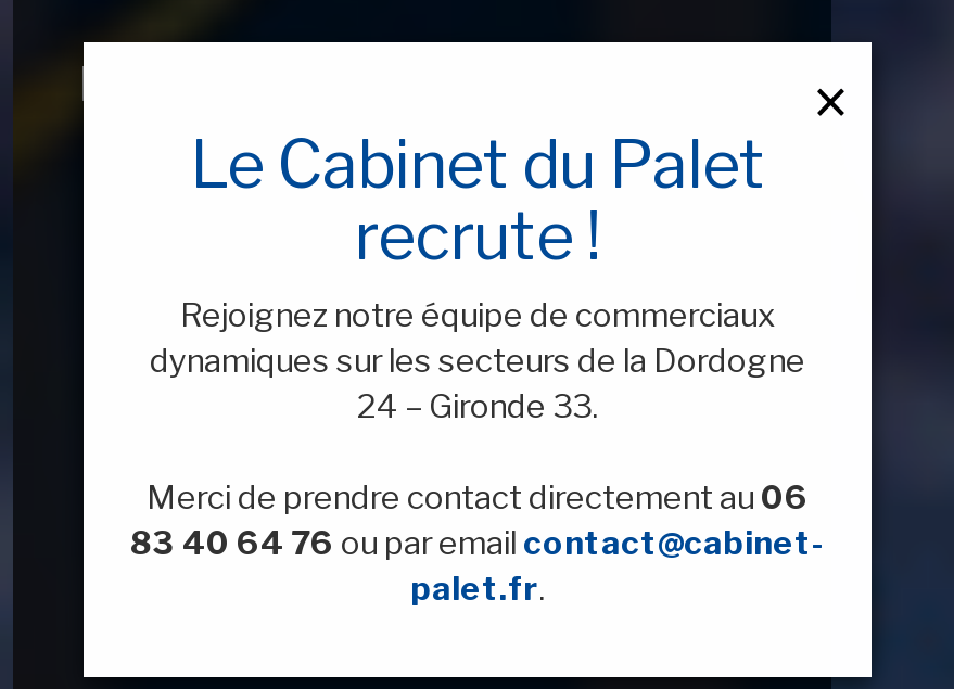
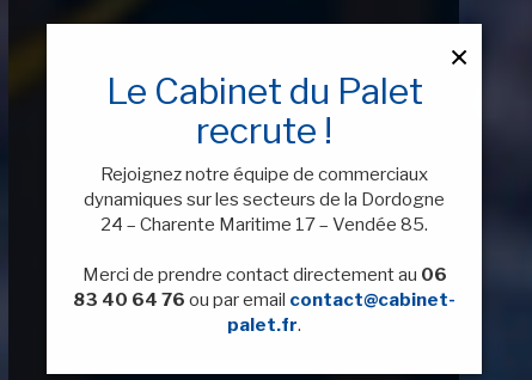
- 24 – Gironde 33.
+ 24 – Charente Maritime 17 – Vendée 85.
